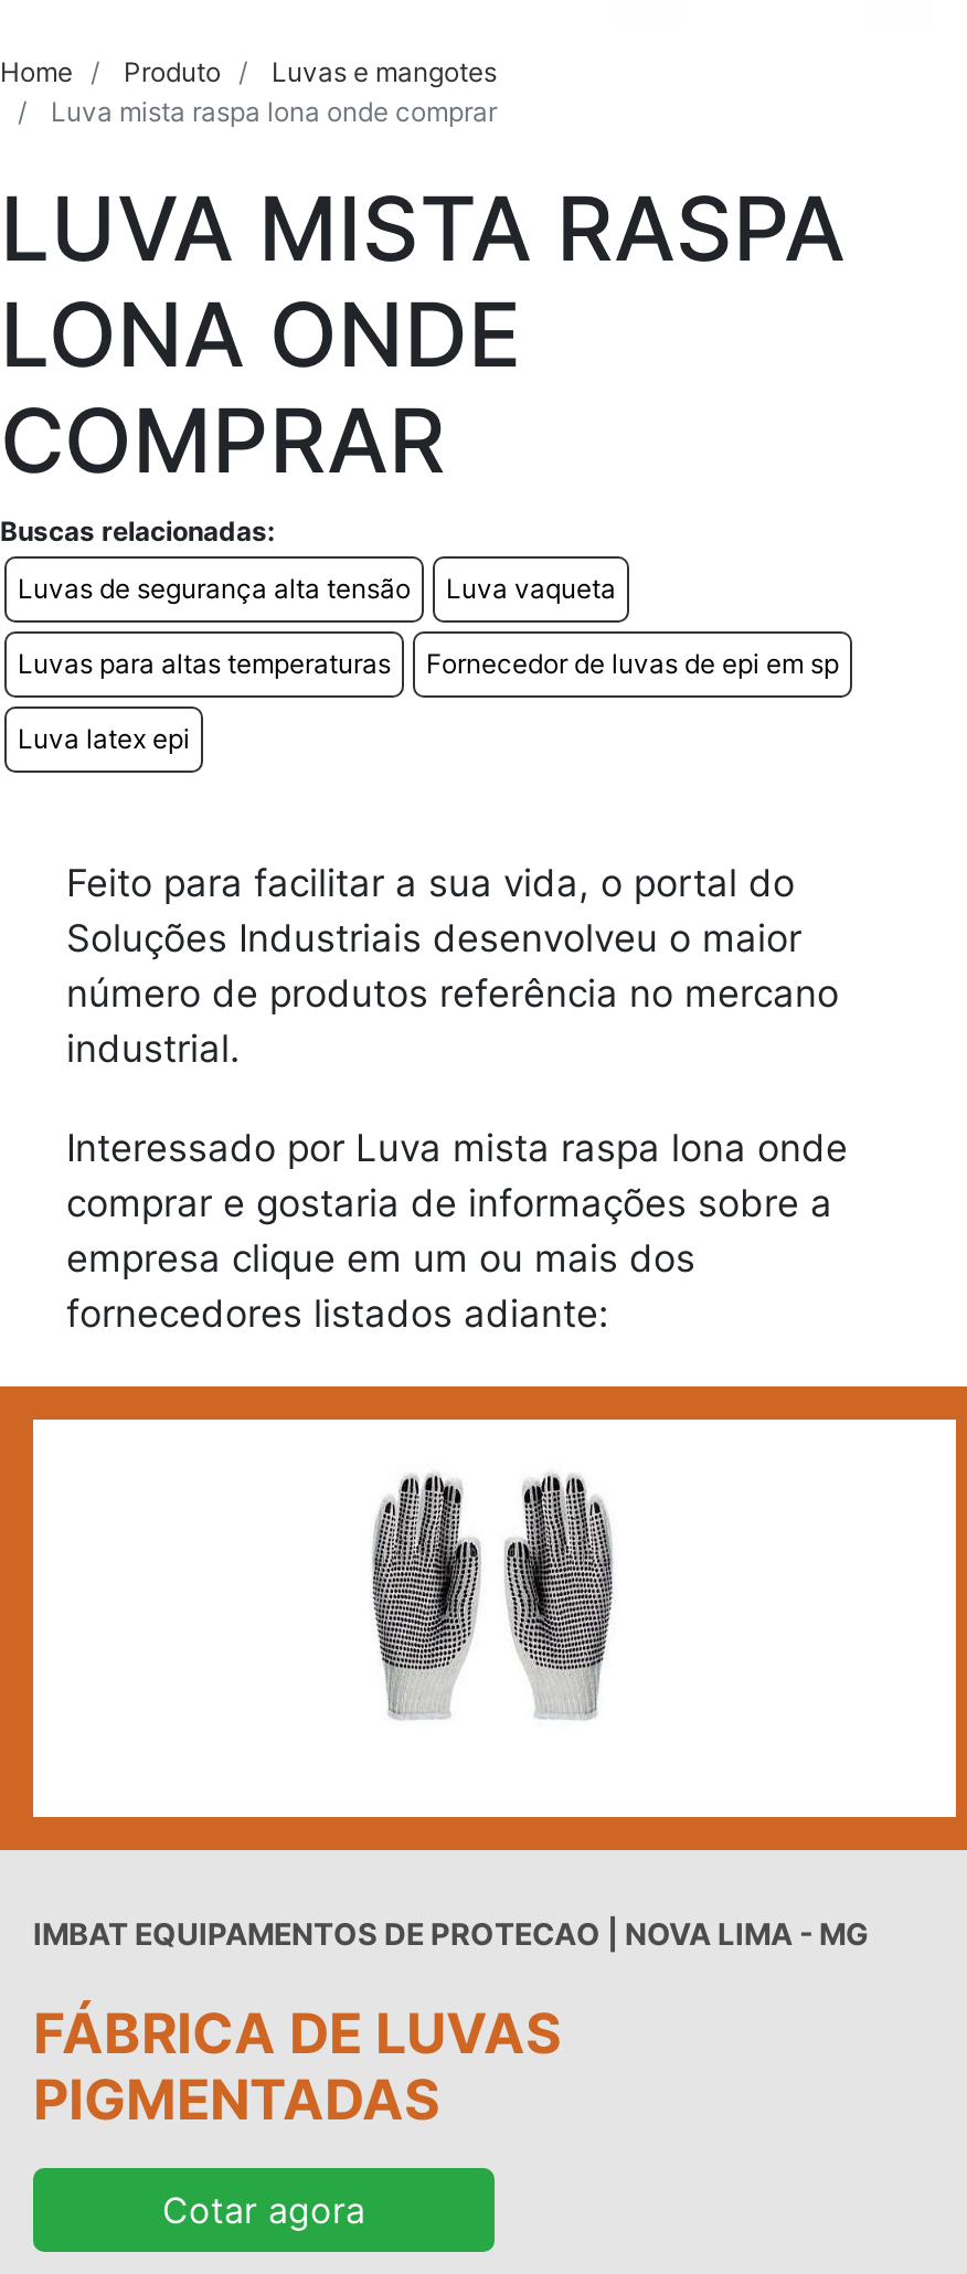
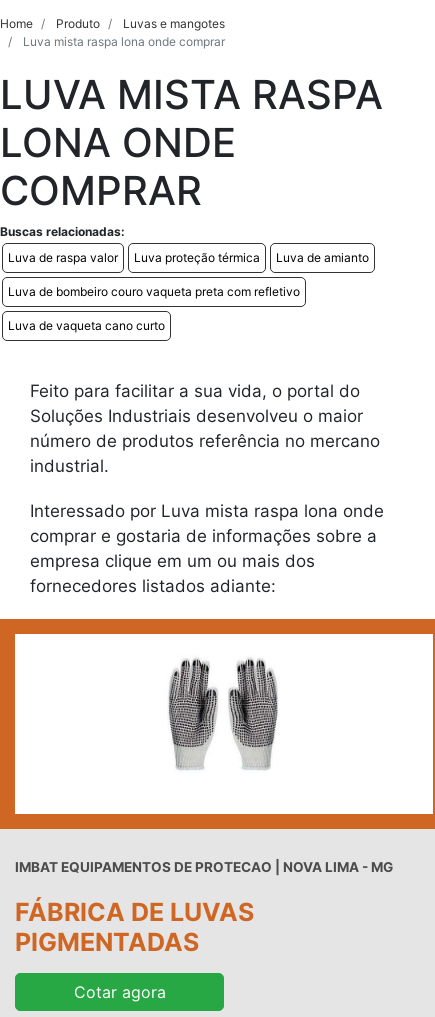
- Luvas de segurança alta tensão
- Luva vaqueta
+ Luva de raspa valor
+ Luva proteção térmica
+ Luva de amianto

- Luvas para altas temperaturas
- Fornecedor de luvas de epi em sp
+ Luva de bombeiro couro vaqueta preta com refletivo

- Luva latex epi
+ Luva de vaqueta cano curto
